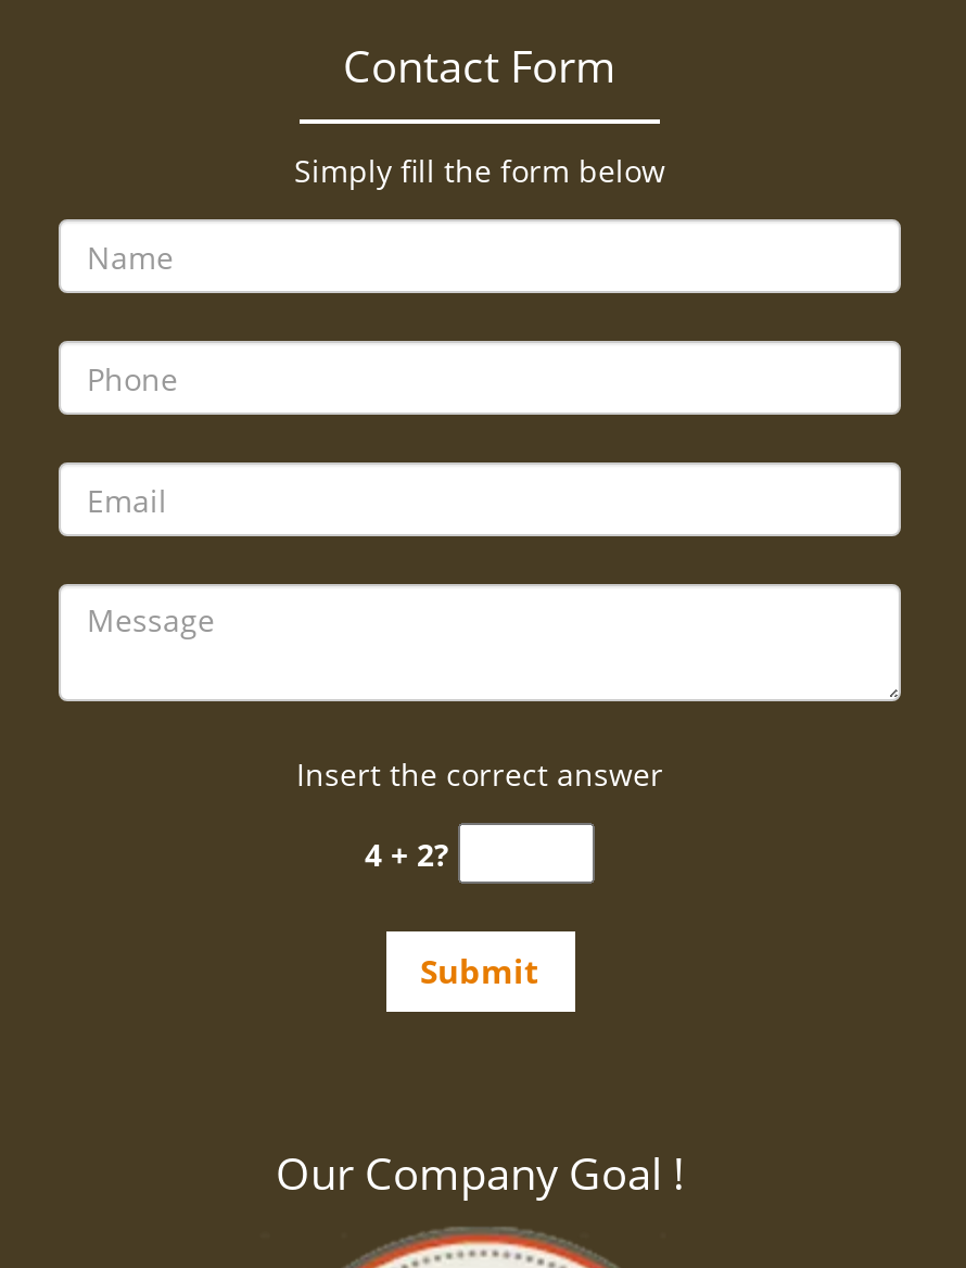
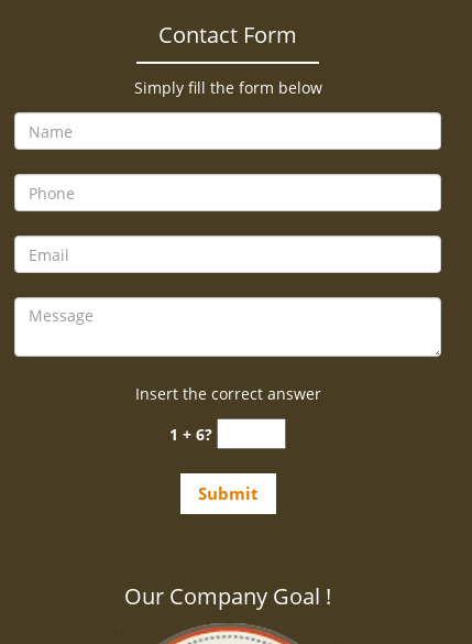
- 4 + 2?
+ 1 + 6?
